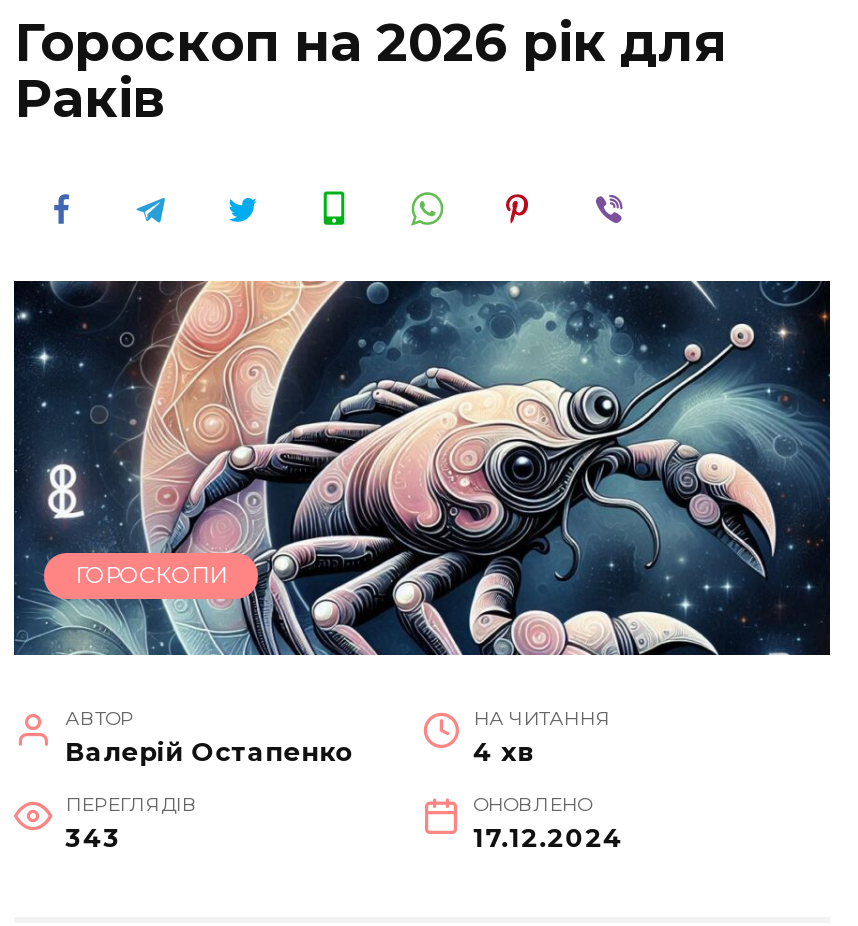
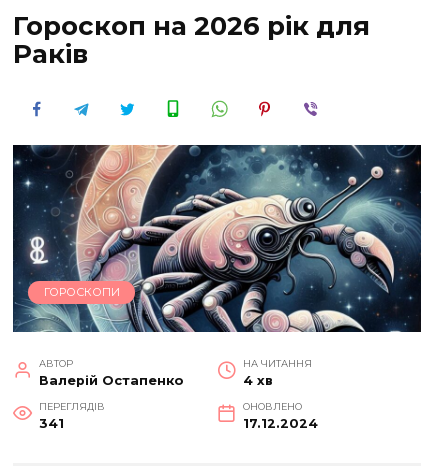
- 343
+ 341
